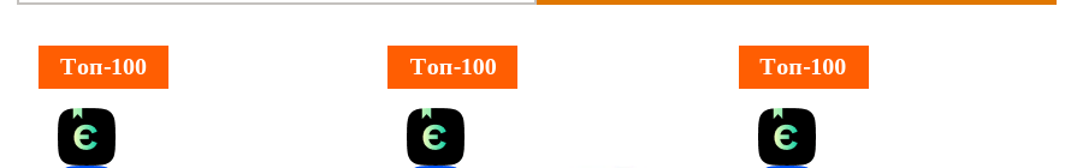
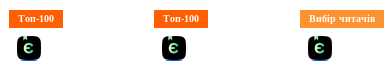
- Топ-100
+ Вибір читачів
